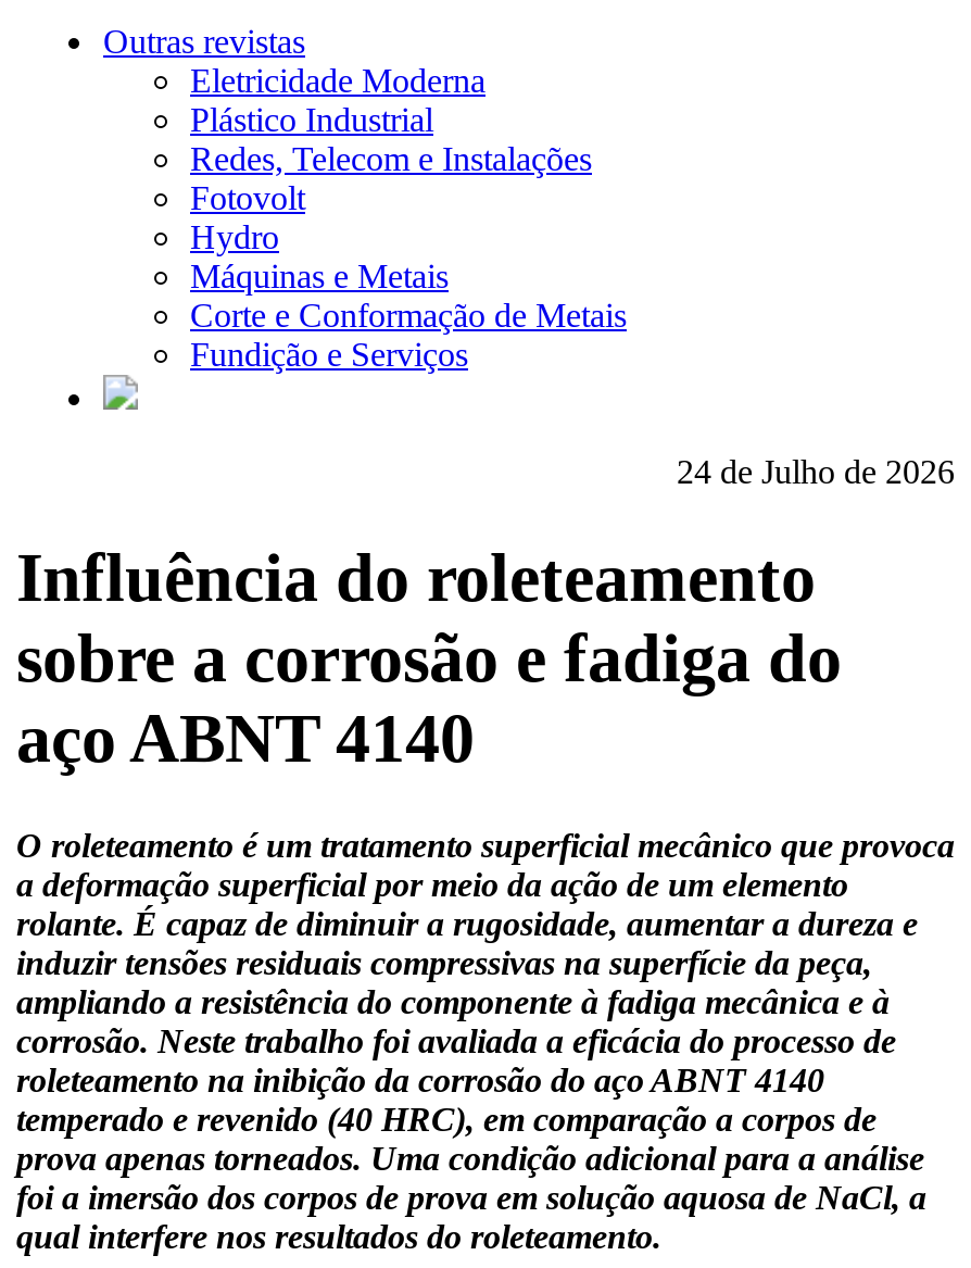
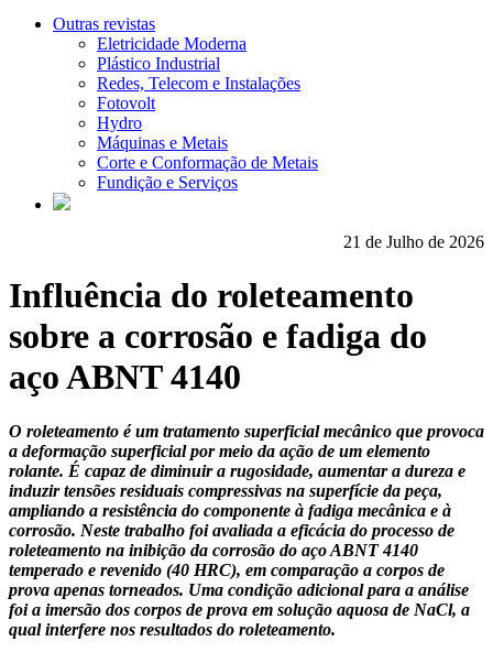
- 24 de Julho de 2026
+ 21 de Julho de 2026
